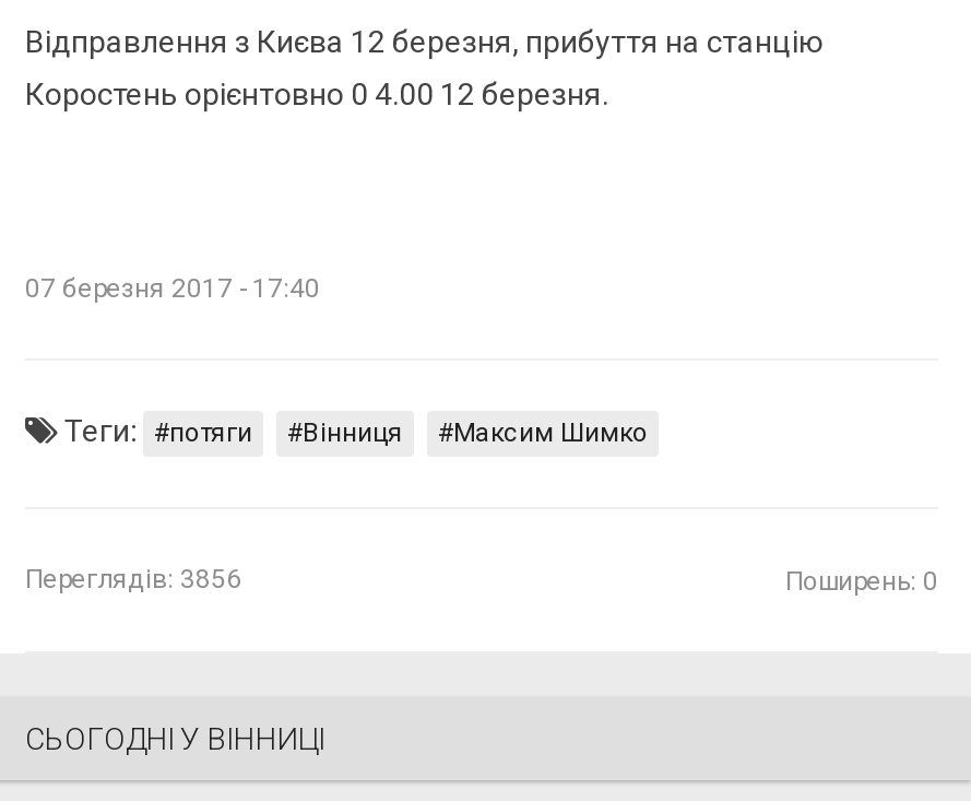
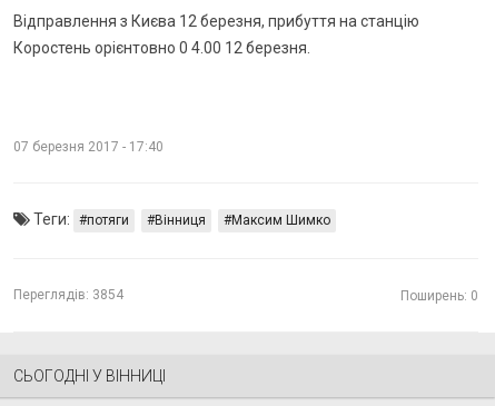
- Переглядів: 3856
+ Переглядів: 3854
